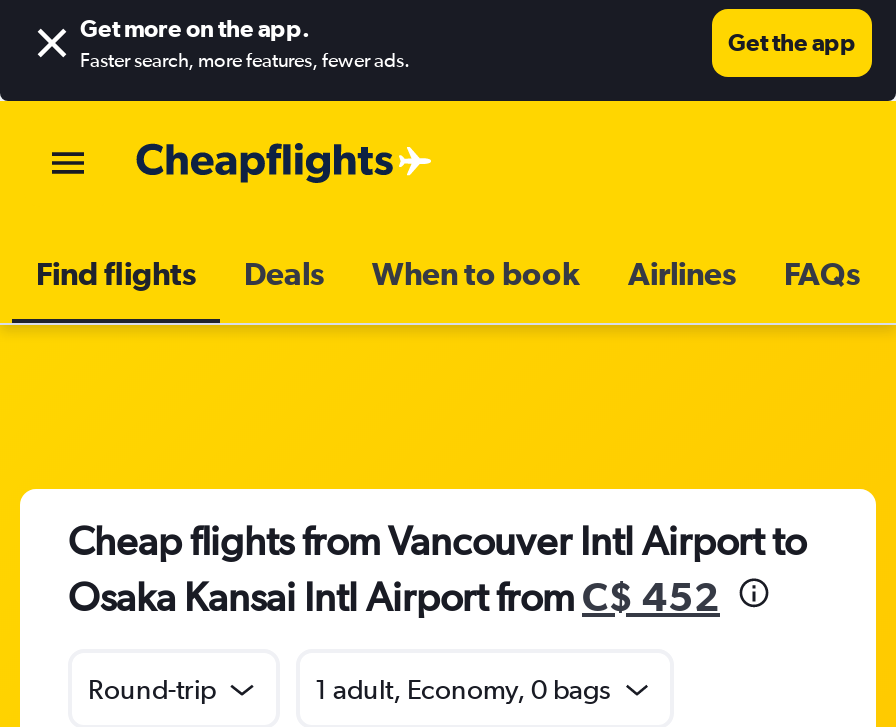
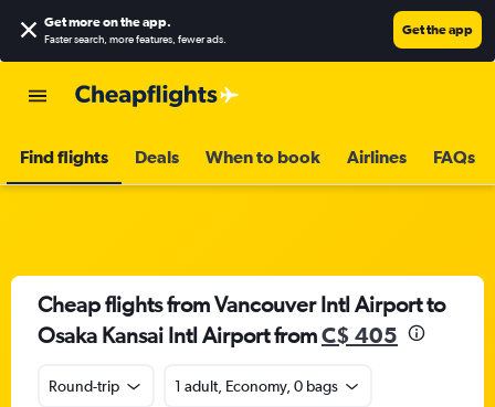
- Osaka Kansai Intl Airport from C$ 452
+ Osaka Kansai Intl Airport from C$ 405
